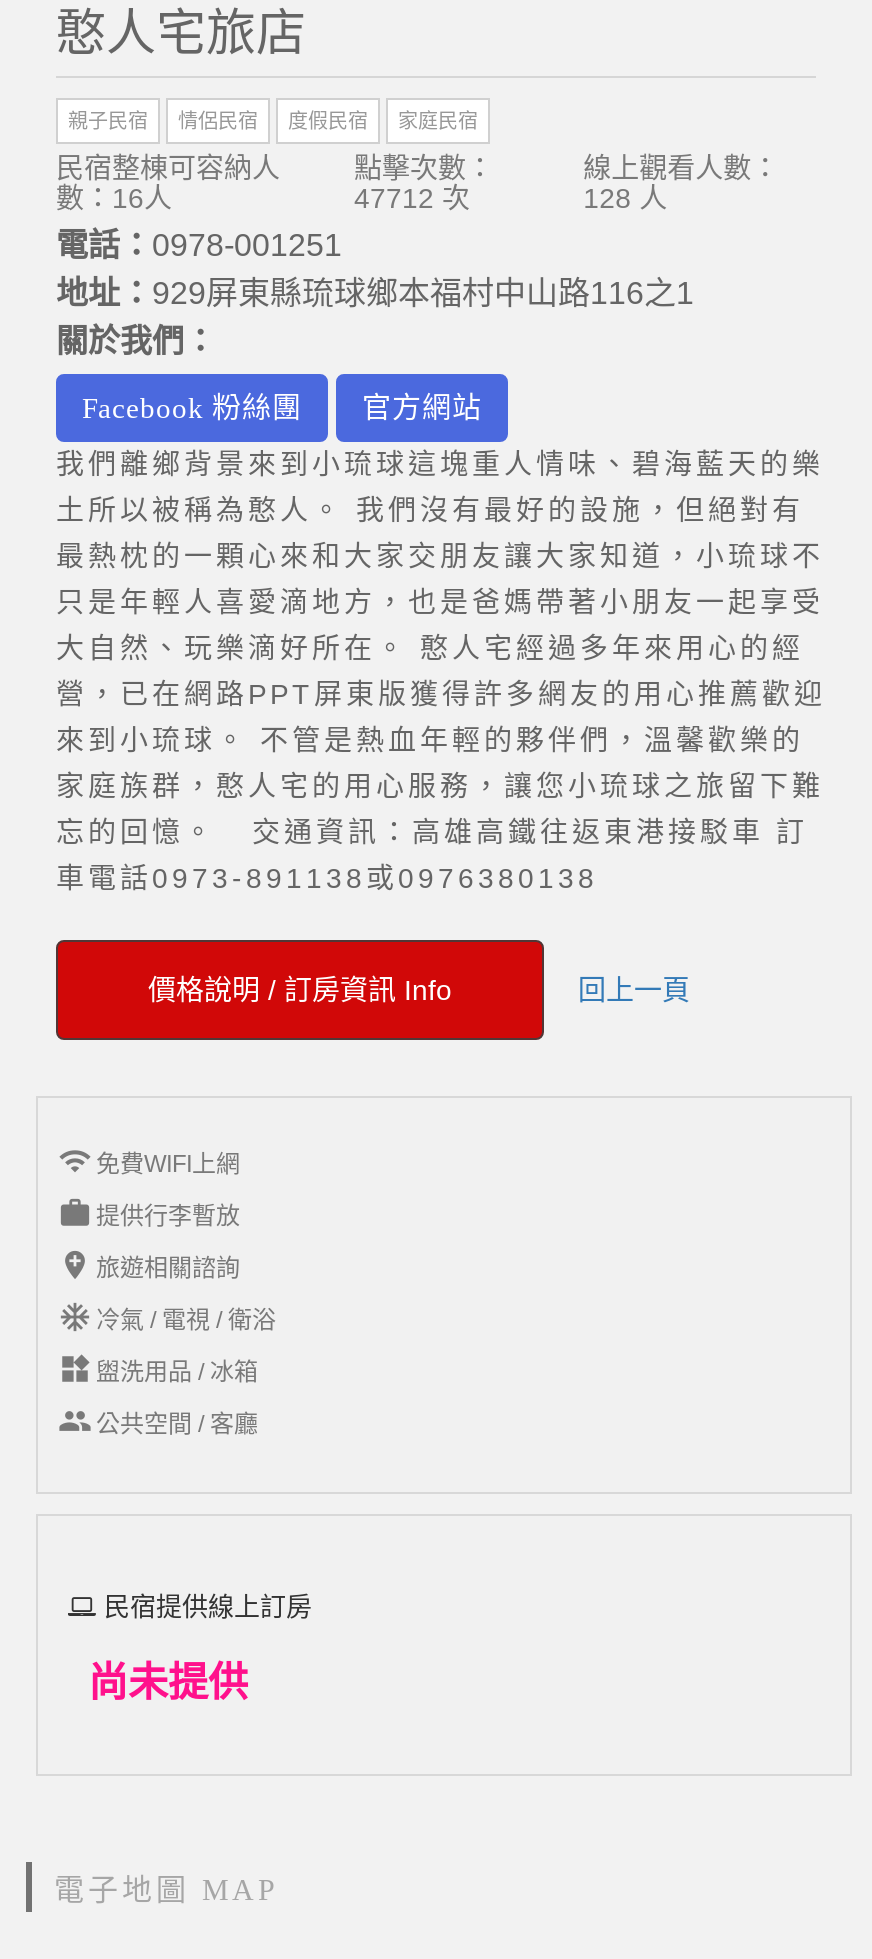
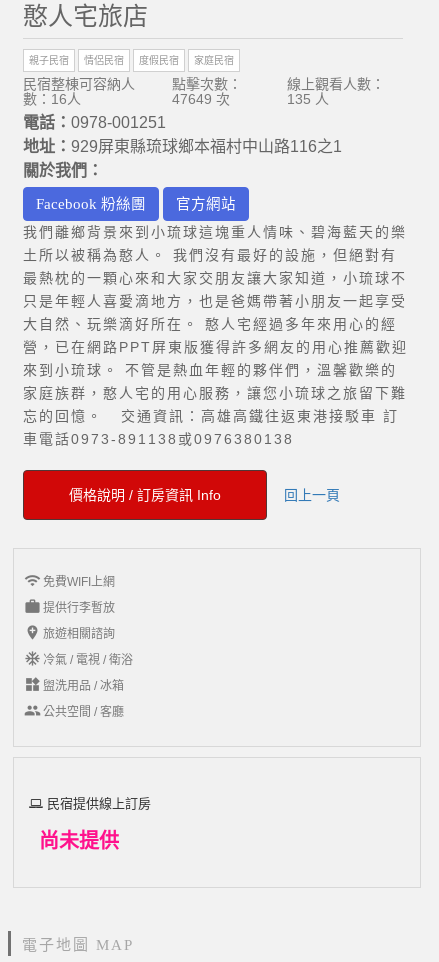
- 47712 次
+ 47649 次

- 128 人
+ 135 人
